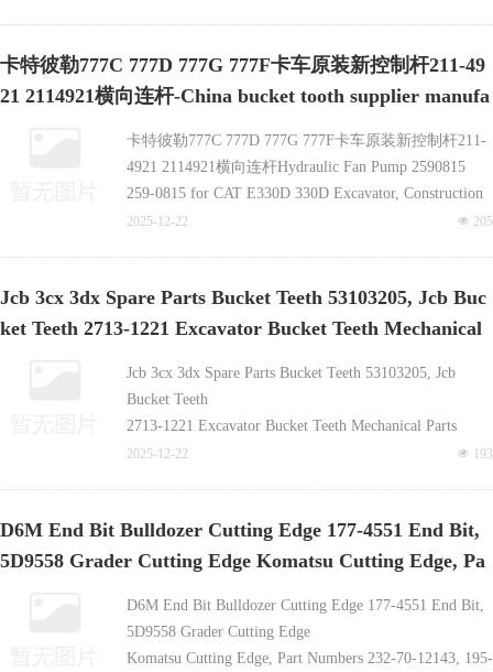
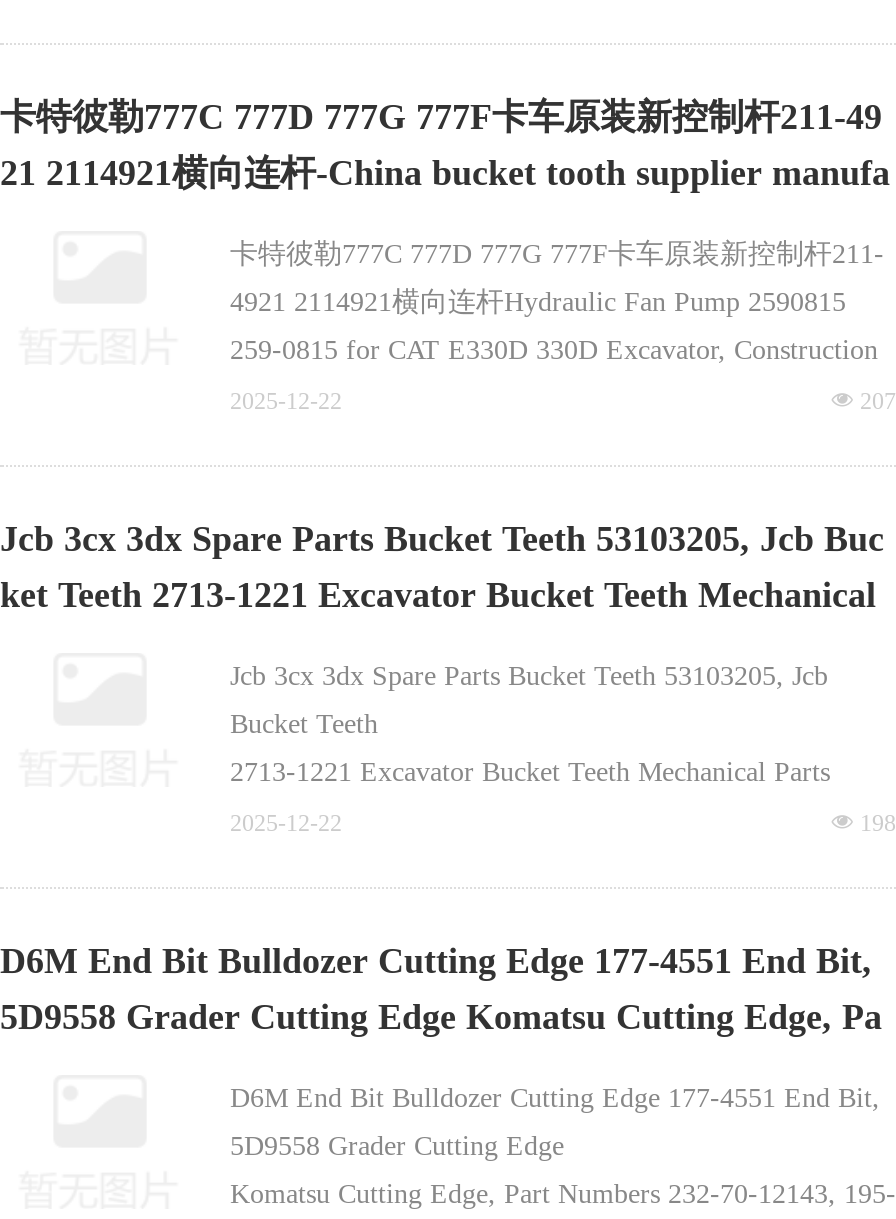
- 넶 205
+ 넶 207

- 넶 193
+ 넶 198
